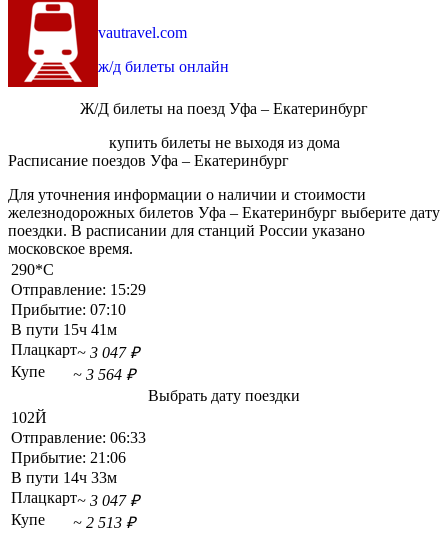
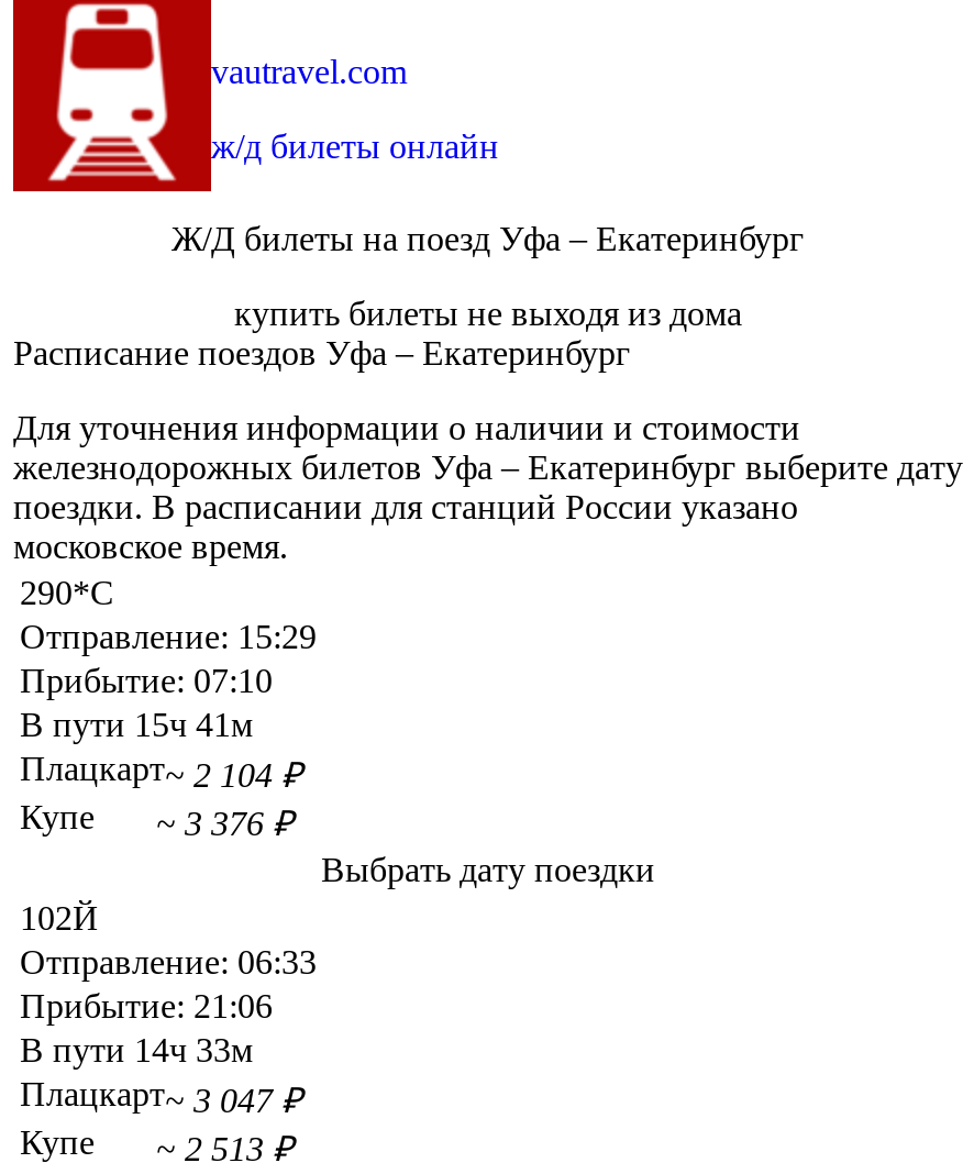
- Плацкарт~ 3 047 ₽
+ Плацкарт~ 2 104 ₽

- Купе ~ 3 564 ₽
+ Купе ~ 3 376 ₽
